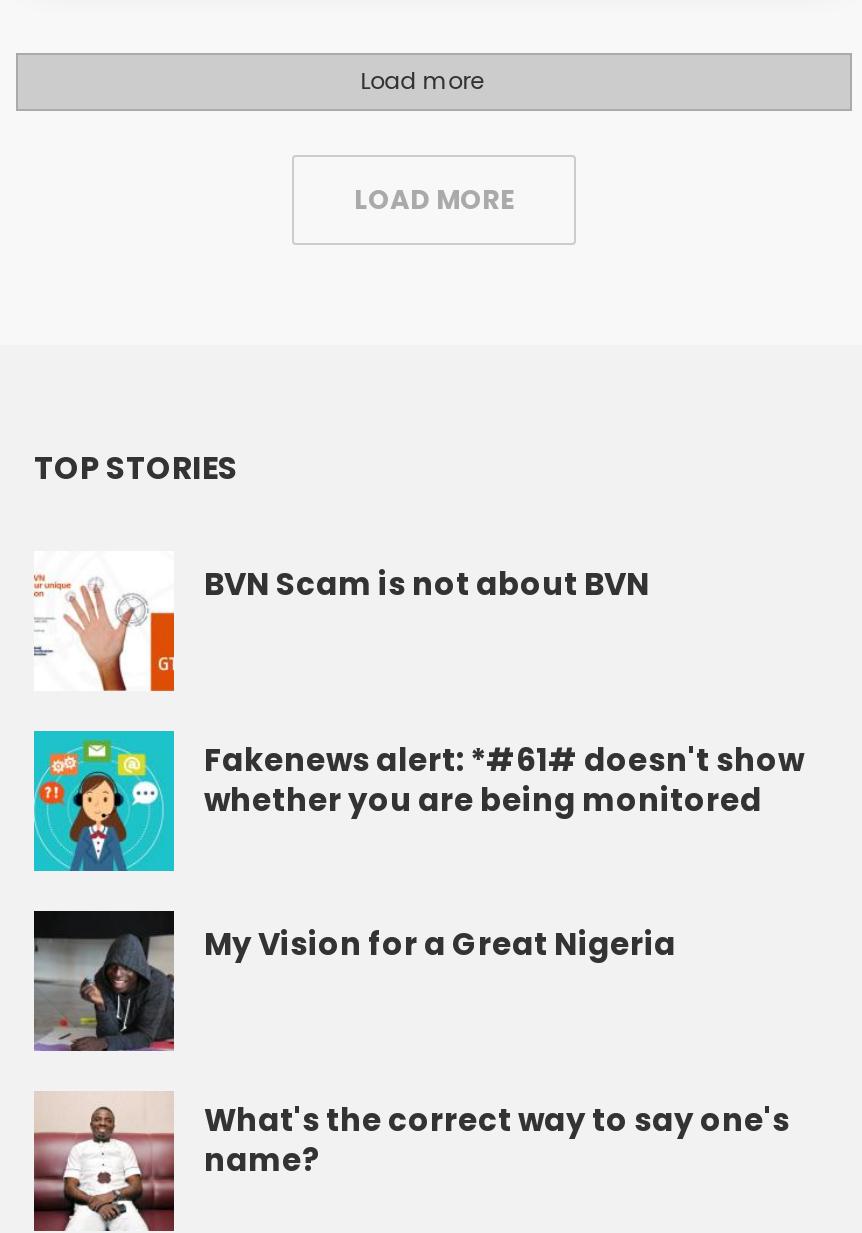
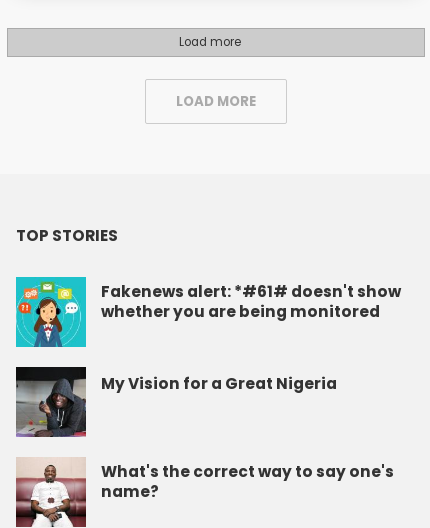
- [image]
- BVN Scam is not about BVN
